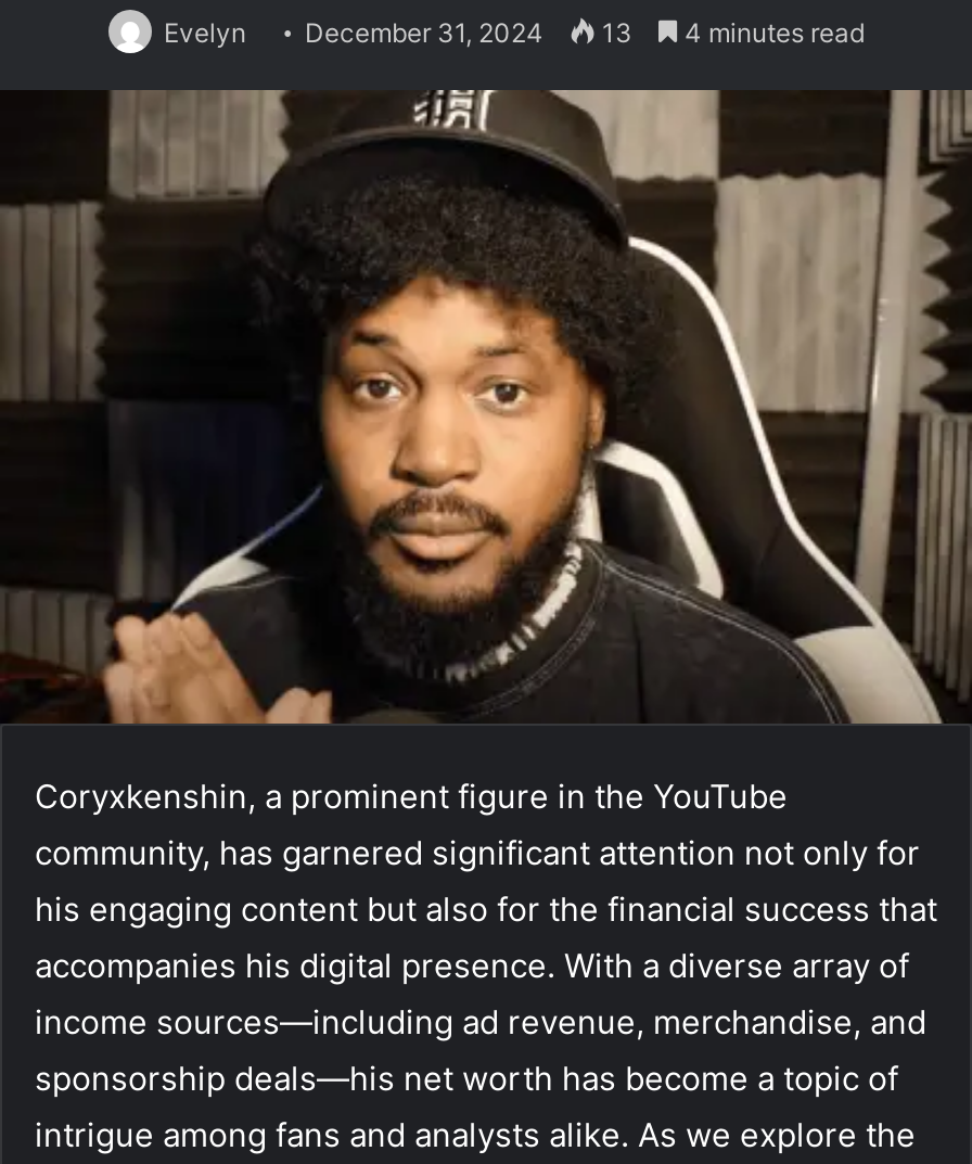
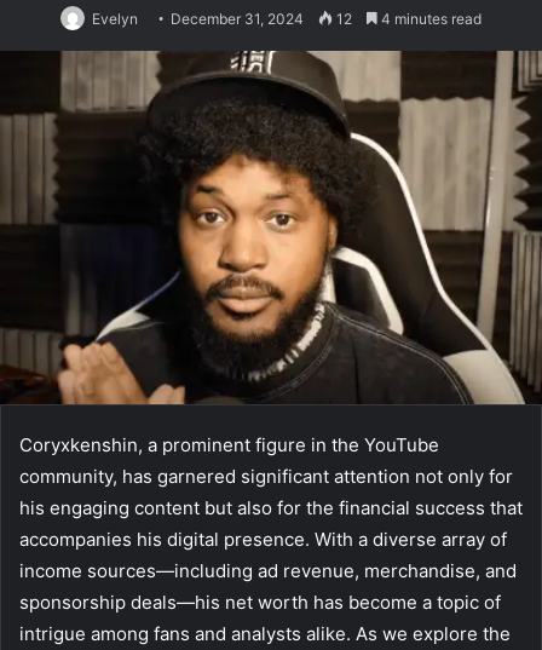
- Evelyn December 31, 2024 13 4 minutes read
+ Evelyn December 31, 2024 12 4 minutes read
